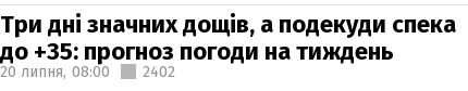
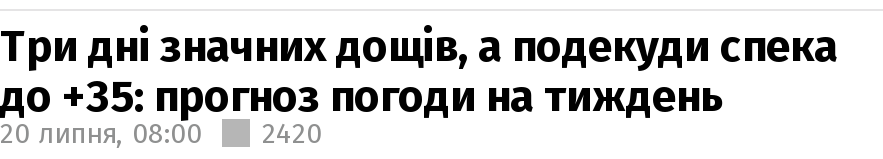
- 20 липня, 08:00 2402
+ 20 липня, 08:00 2420
